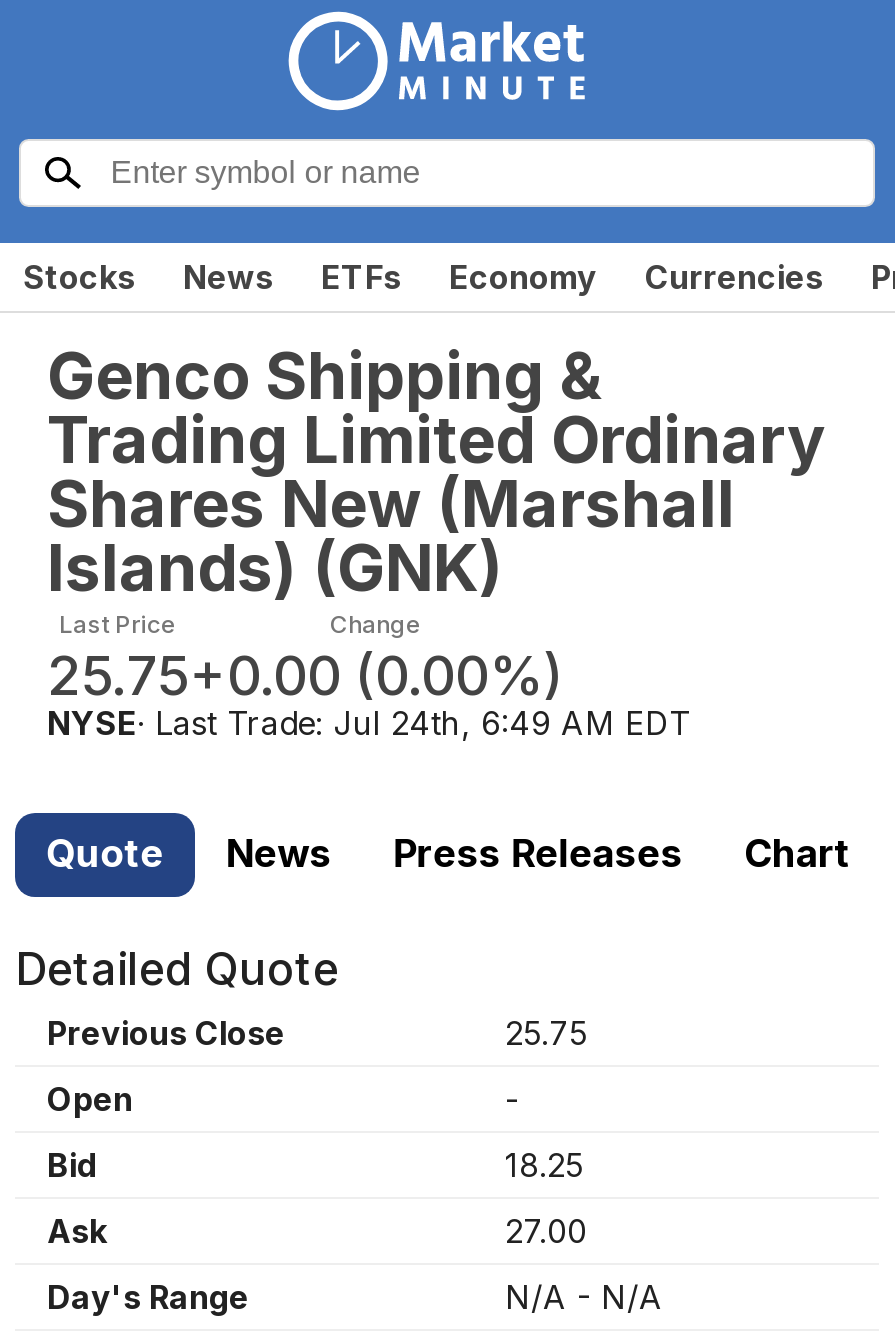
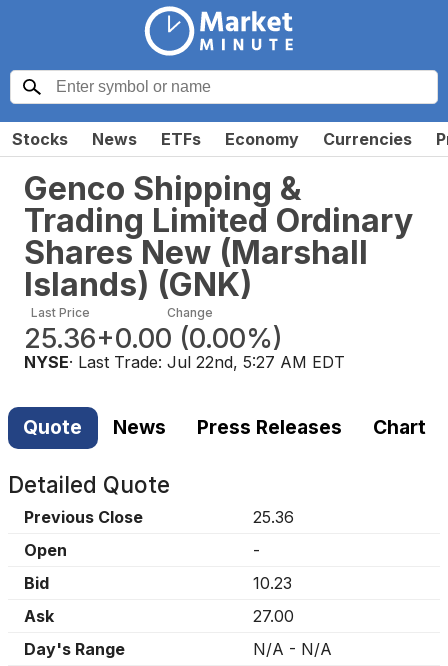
- 25.75 +0.00 (0.00%)
+ 25.36 +0.00 (0.00%)

- NYSE · Last Trade: Jul 24th, 6:49 AM EDT
+ NYSE · Last Trade: Jul 22nd, 5:27 AM EDT

- 25.75
+ 25.36

- 18.25
+ 10.23
